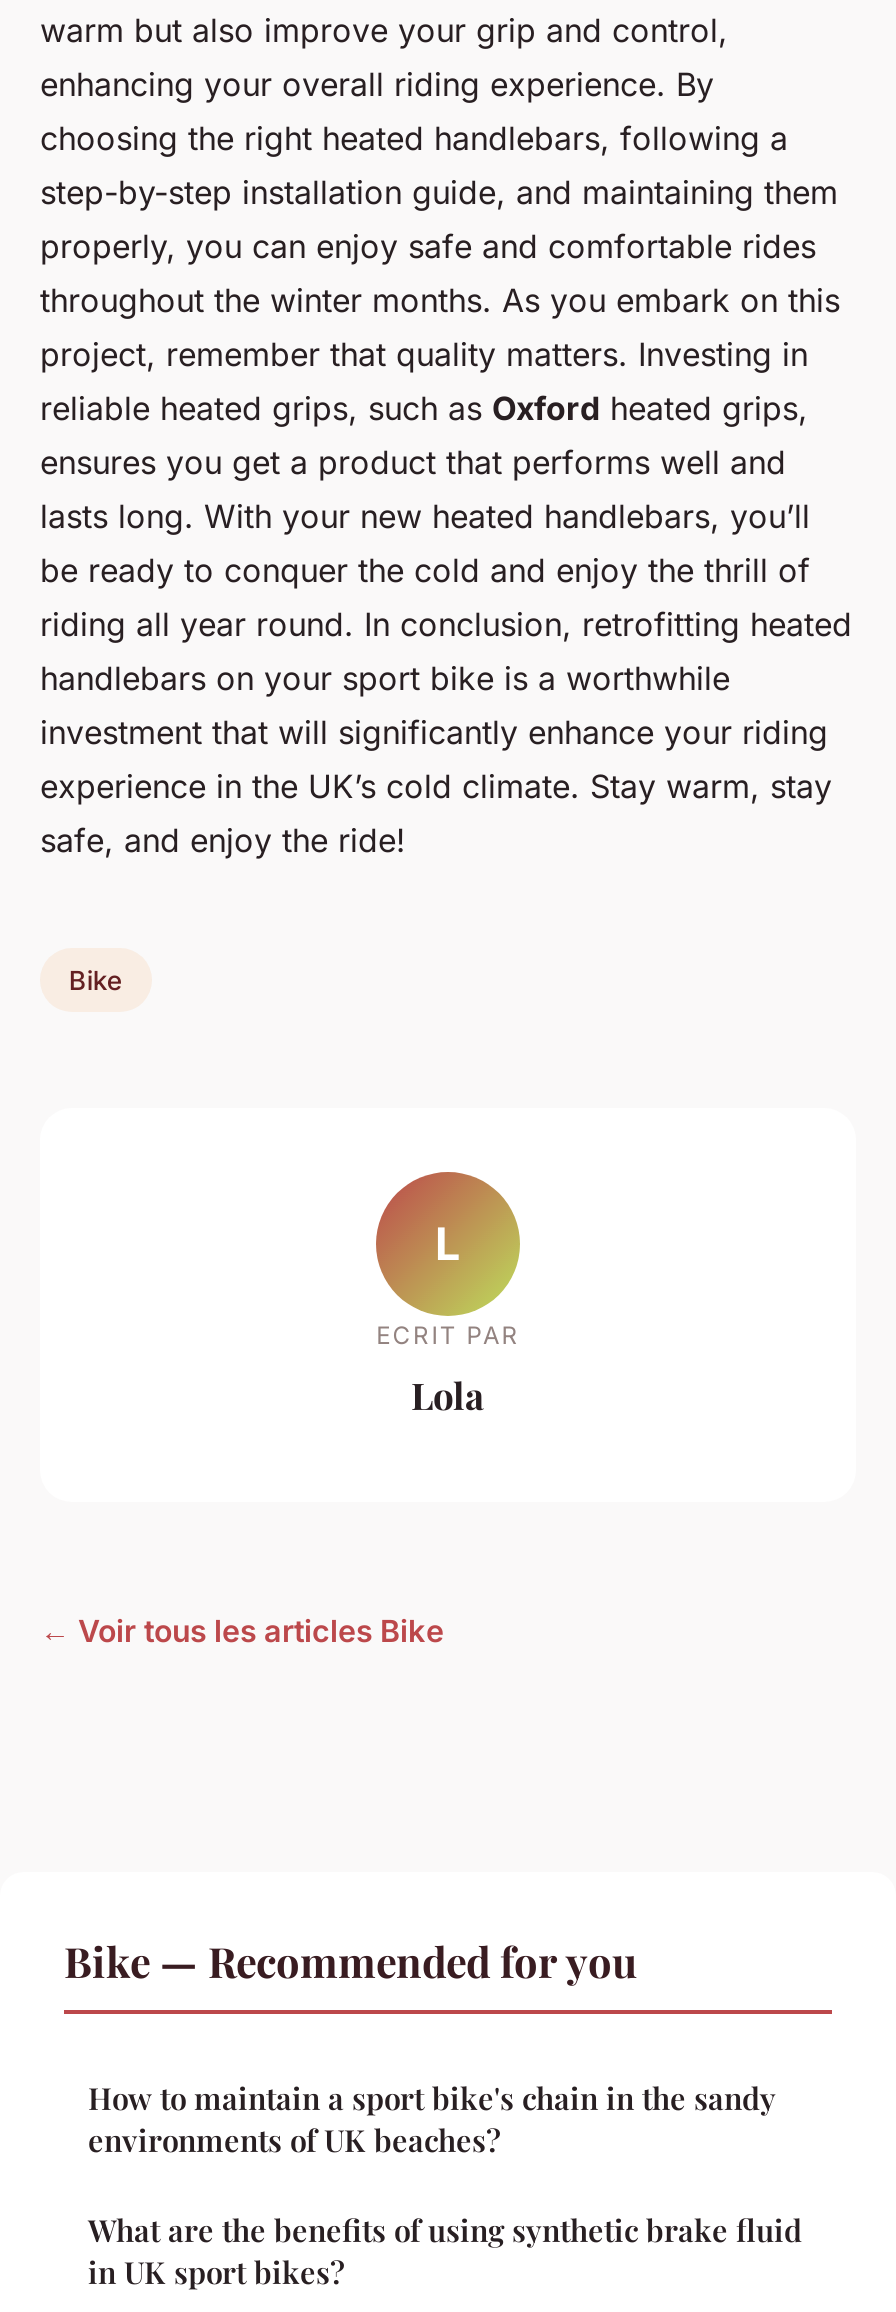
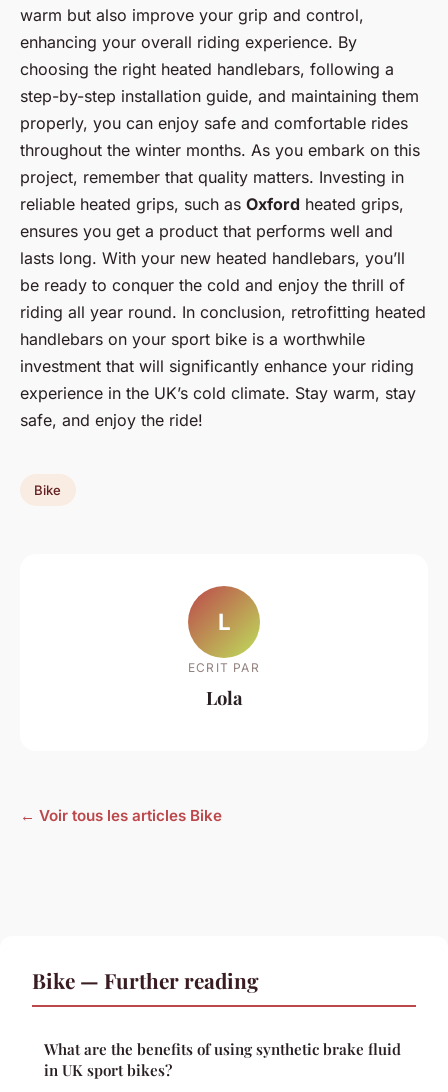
- Bike — Recommended for you
- How to maintain a sport bike's chain in the sandy
- environments of UK beaches?
+ Bike — Further reading
